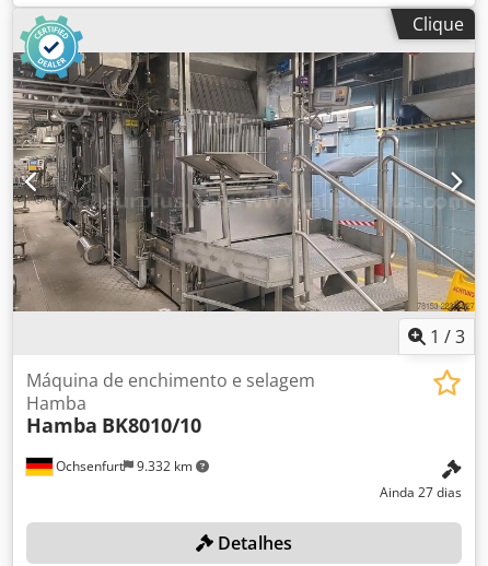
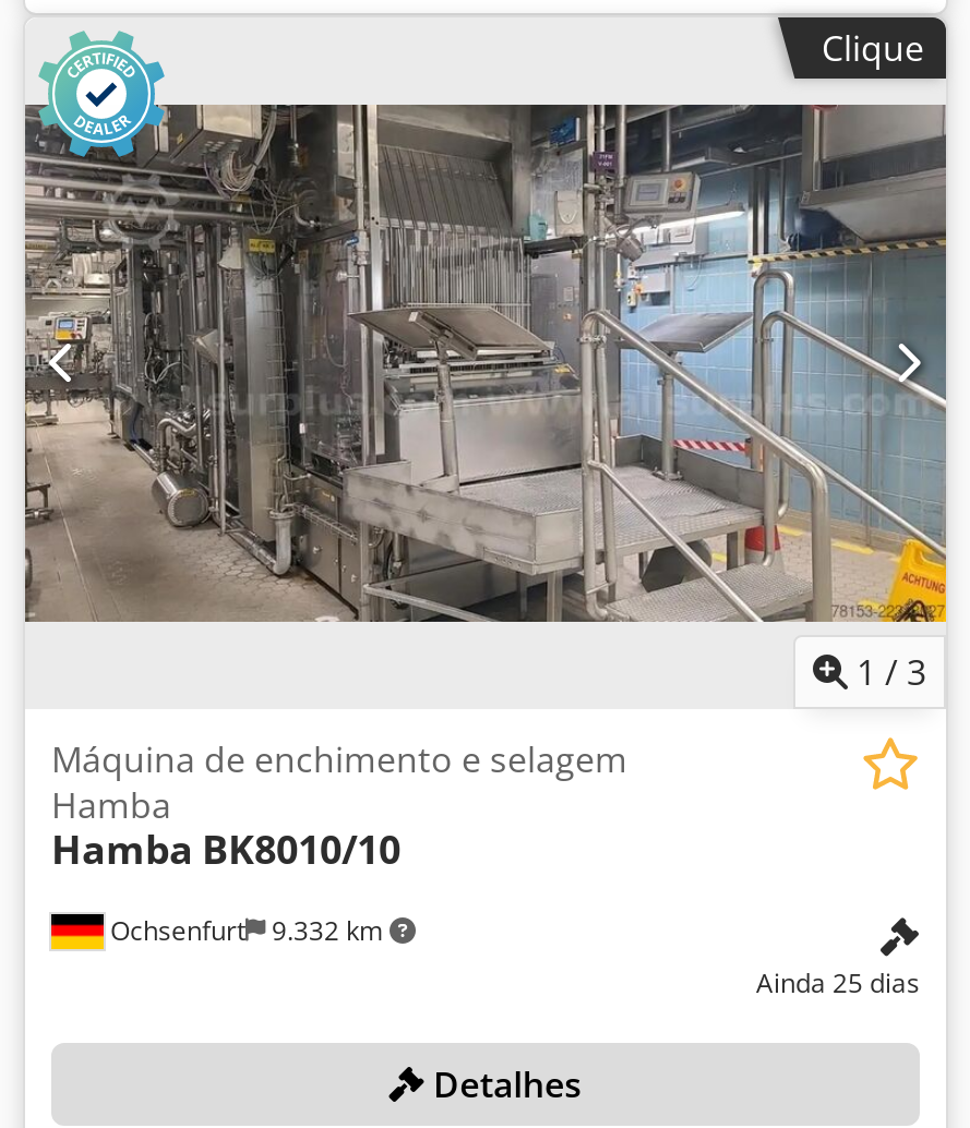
- Ainda 27 dias
+ Ainda 25 dias
